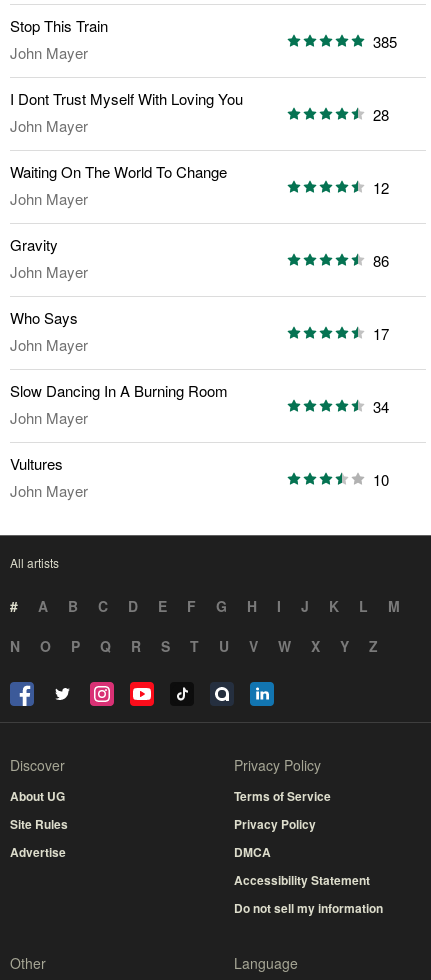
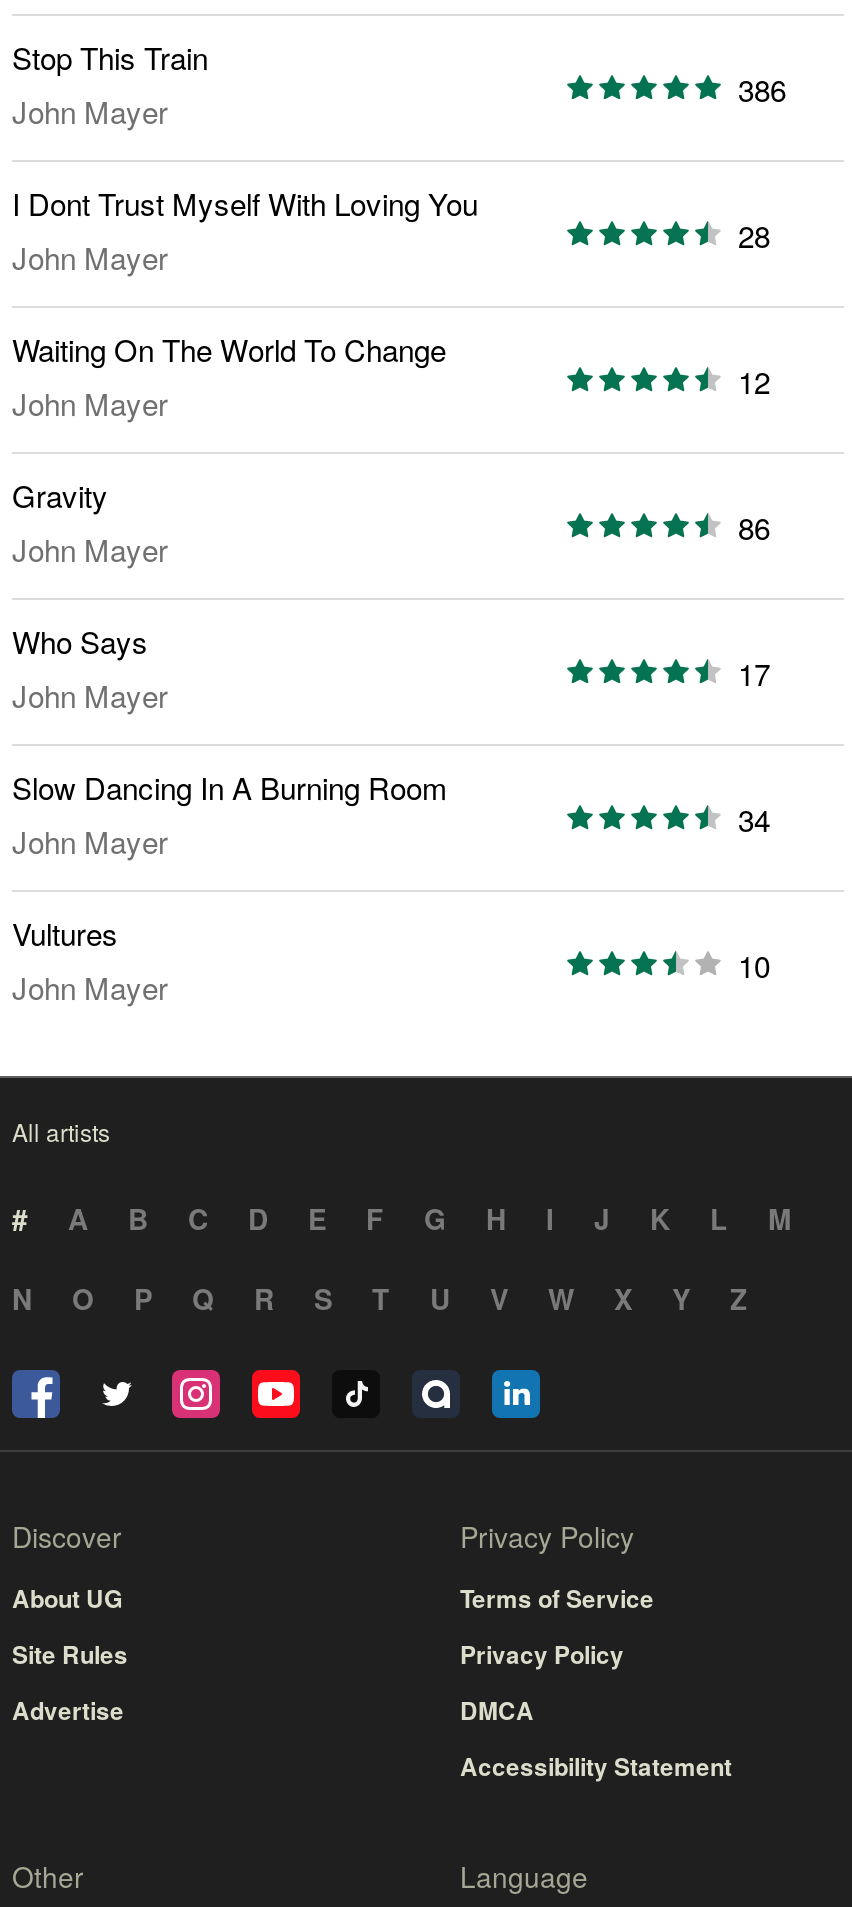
- 385
+ 386

- Do not sell my information
